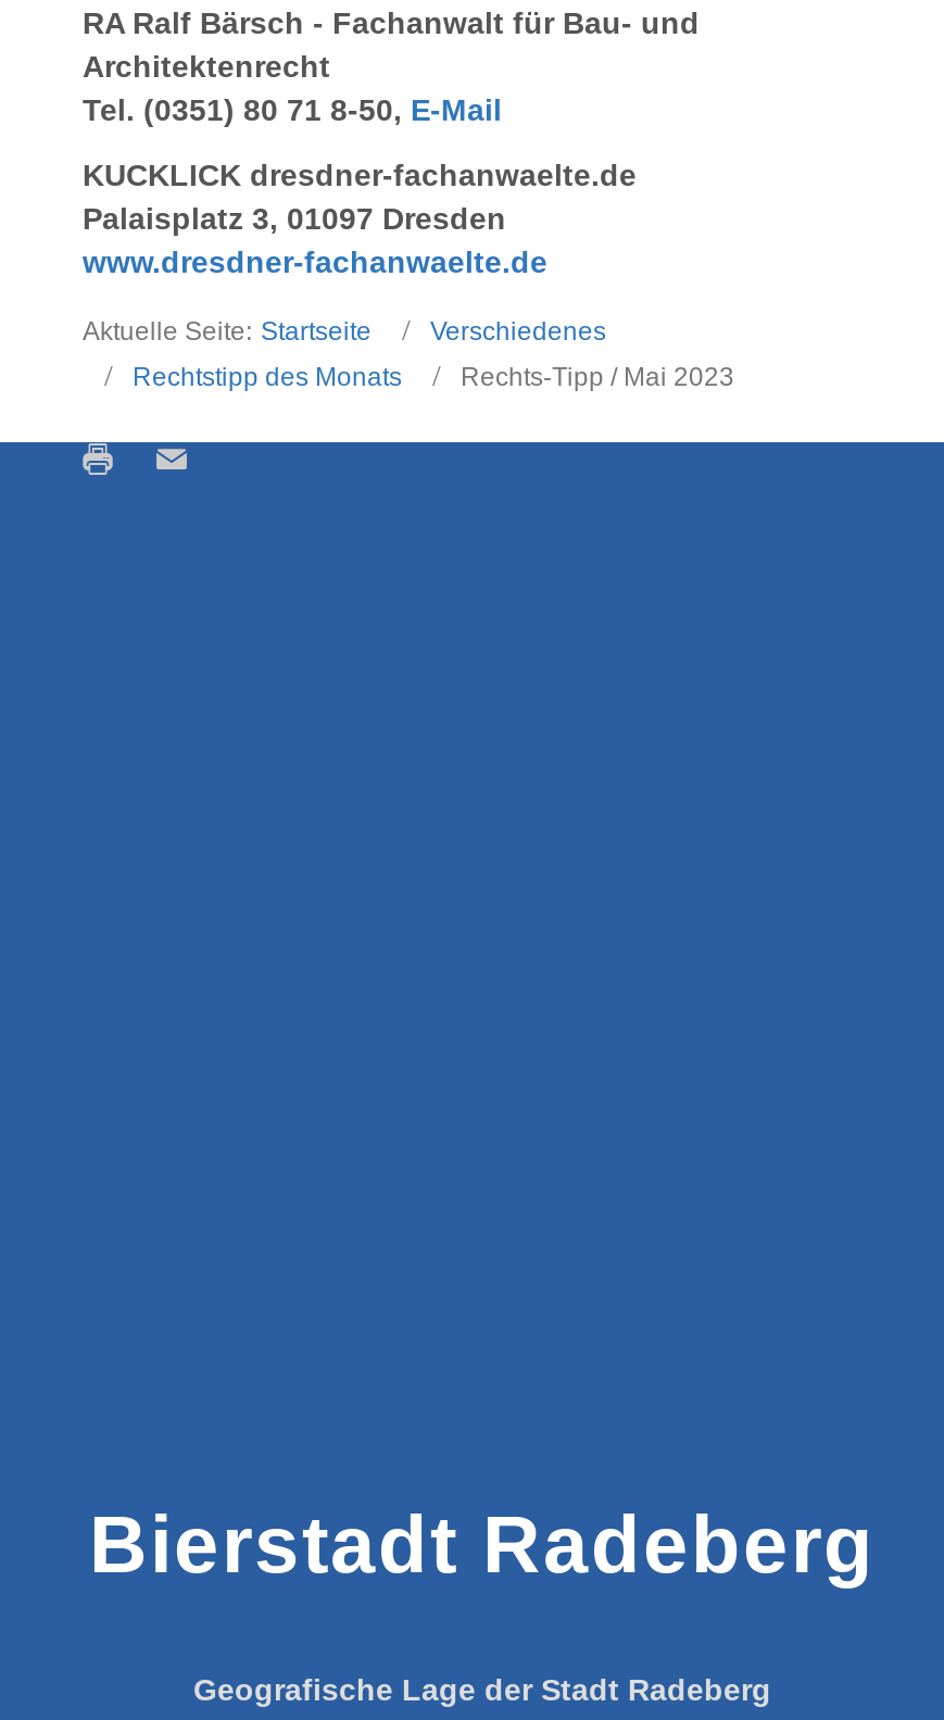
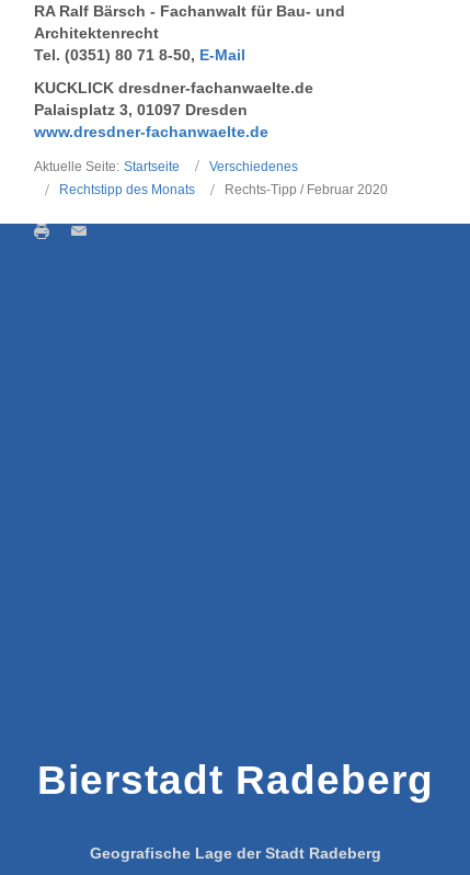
- Rechts-Tipp / Mai 2023
+ Rechts-Tipp / Februar 2020
